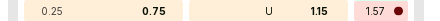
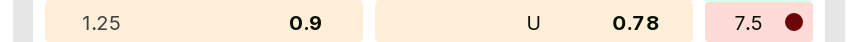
- 0.25
+ 1.25

- 0.75
+ 0.9

- 1.15
+ 0.78

- 1.57
+ 7.5
